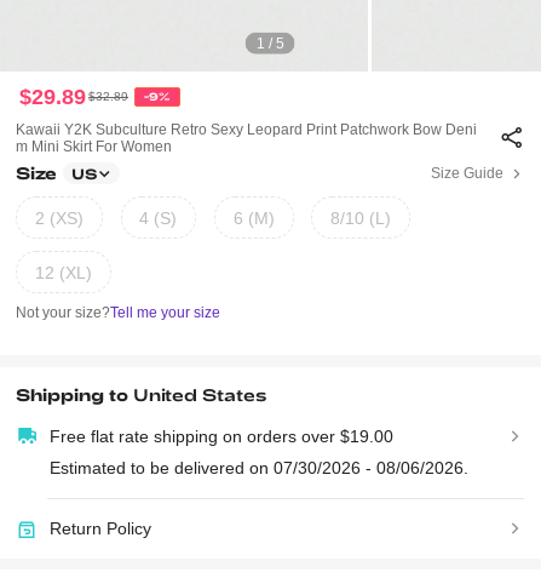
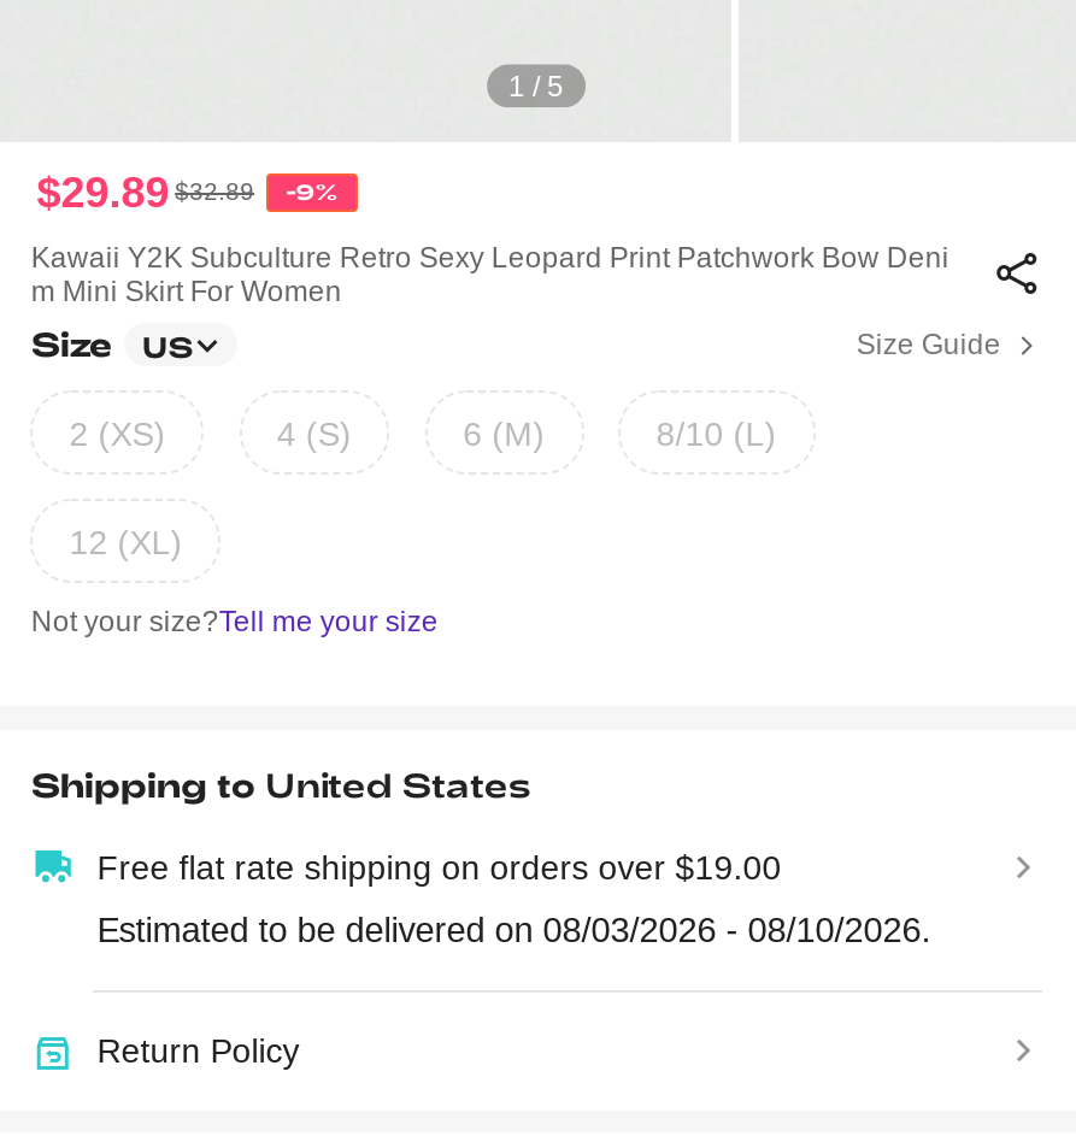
- Estimated to be delivered on 07/30/2026 - 08/06/2026.
+ Estimated to be delivered on 08/03/2026 - 08/10/2026.
